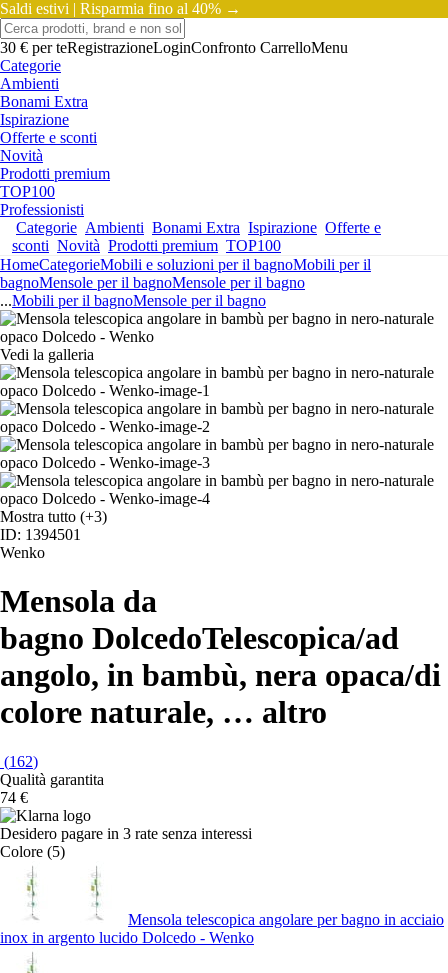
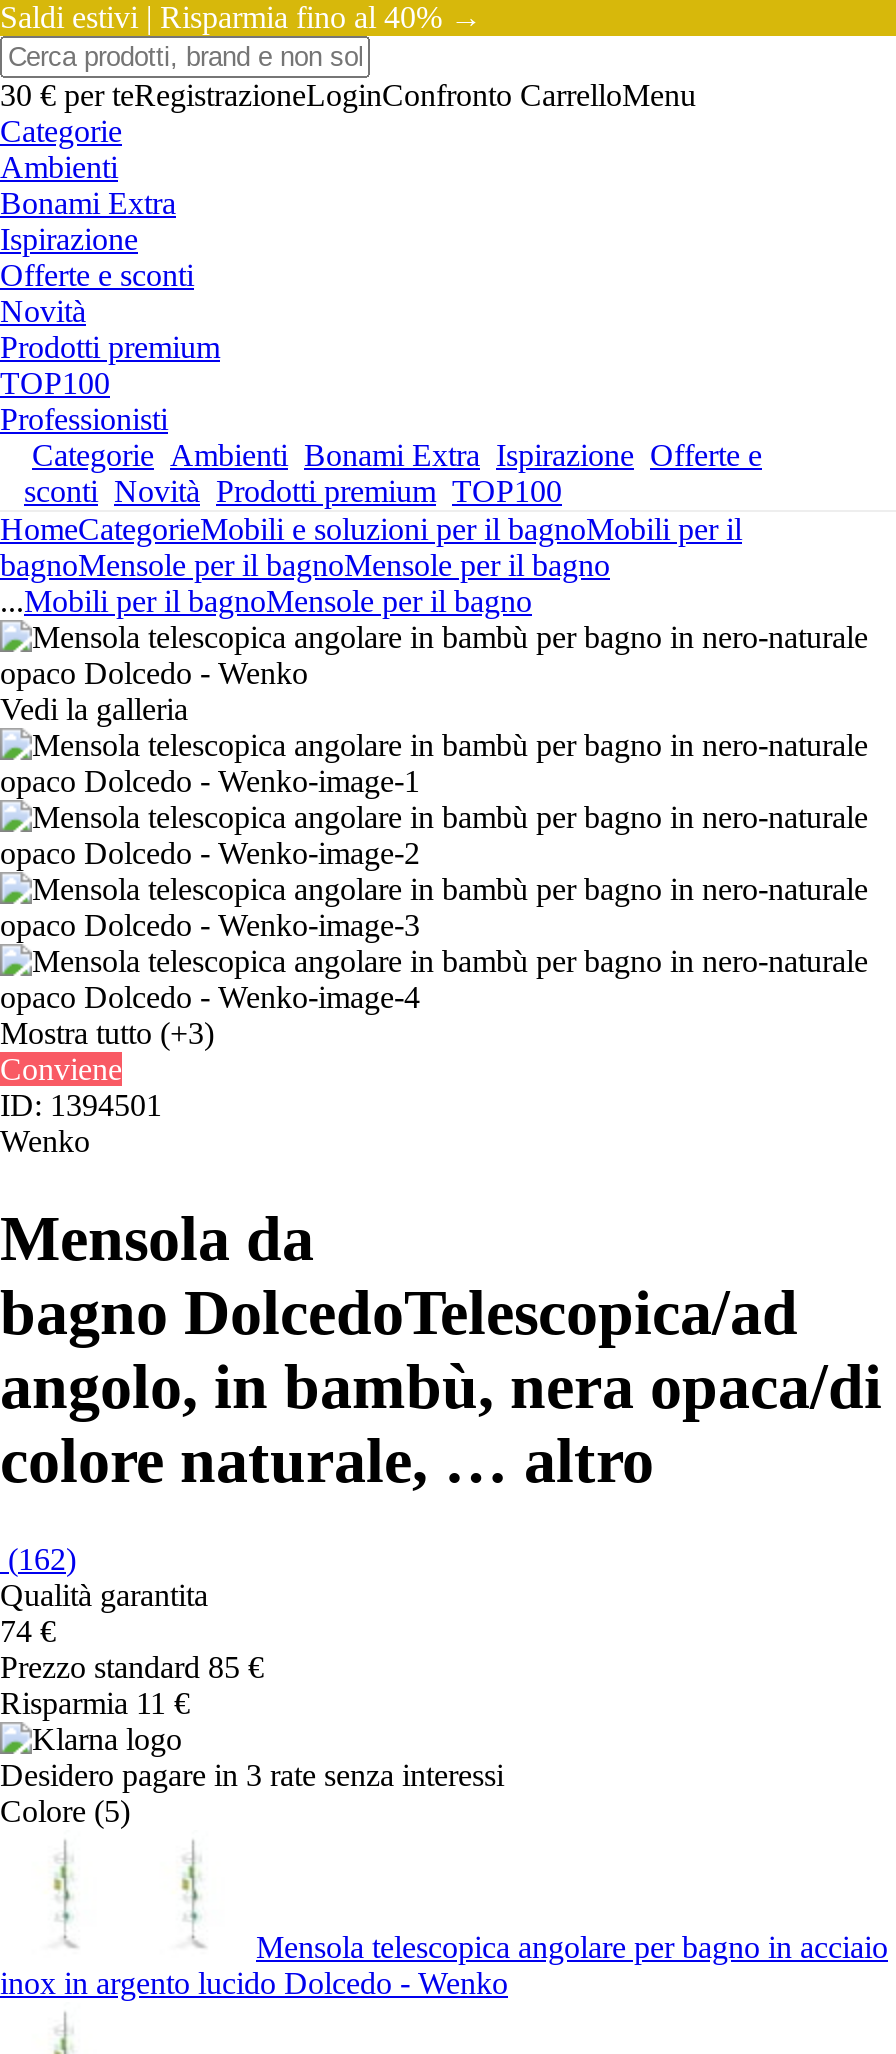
+ Conviene

+ Prezzo standard 85 €
+ Risparmia 11 €
